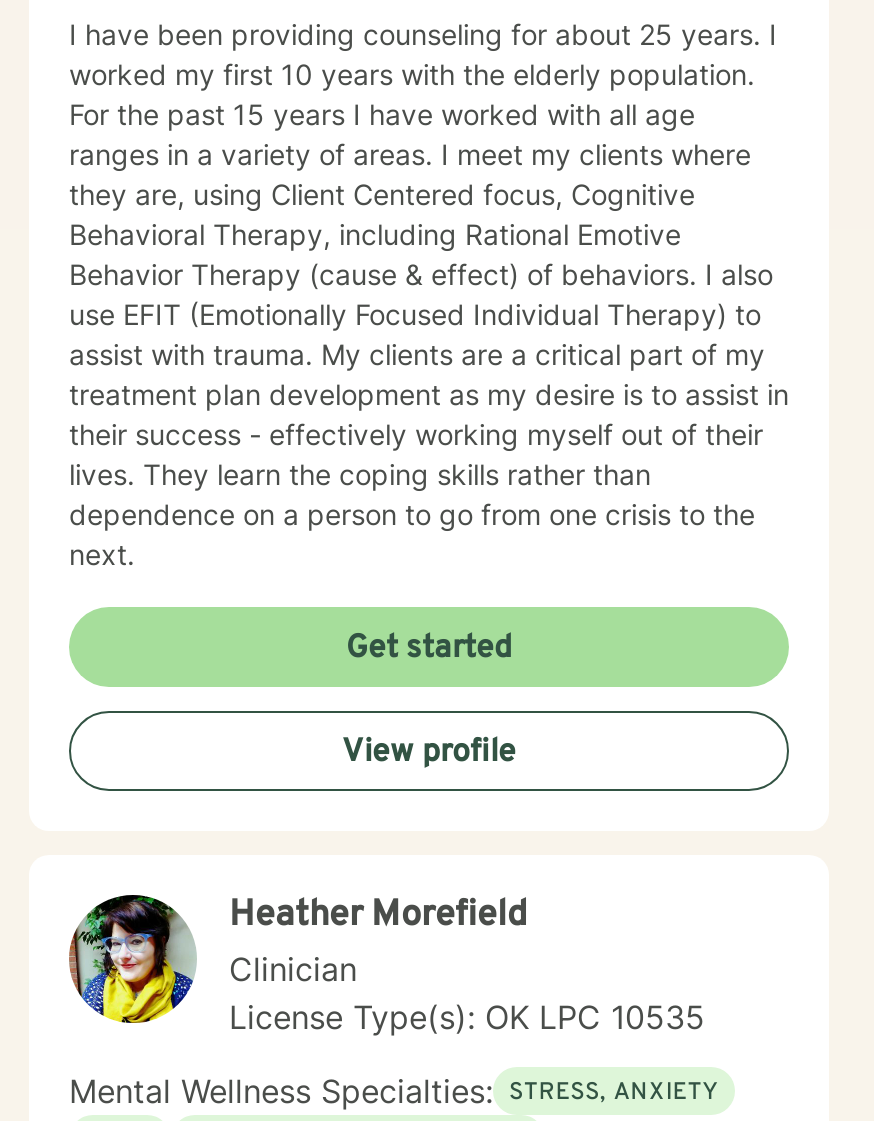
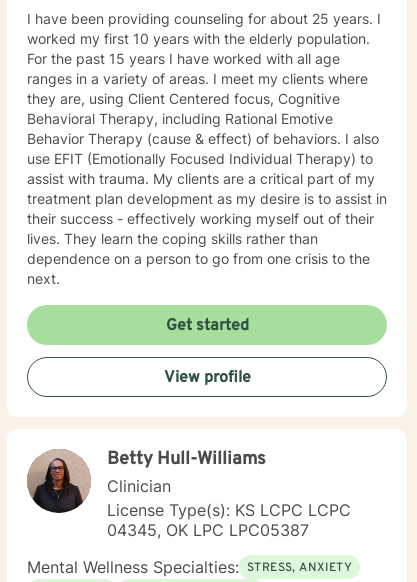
- [image]
- Heather Morefield
+ [image]
+ Betty Hull-Williams

- License Type(s): OK LPC 10535
+ License Type(s): KS LCPC LCPC
+ 04345, OK LPC LPC05387
